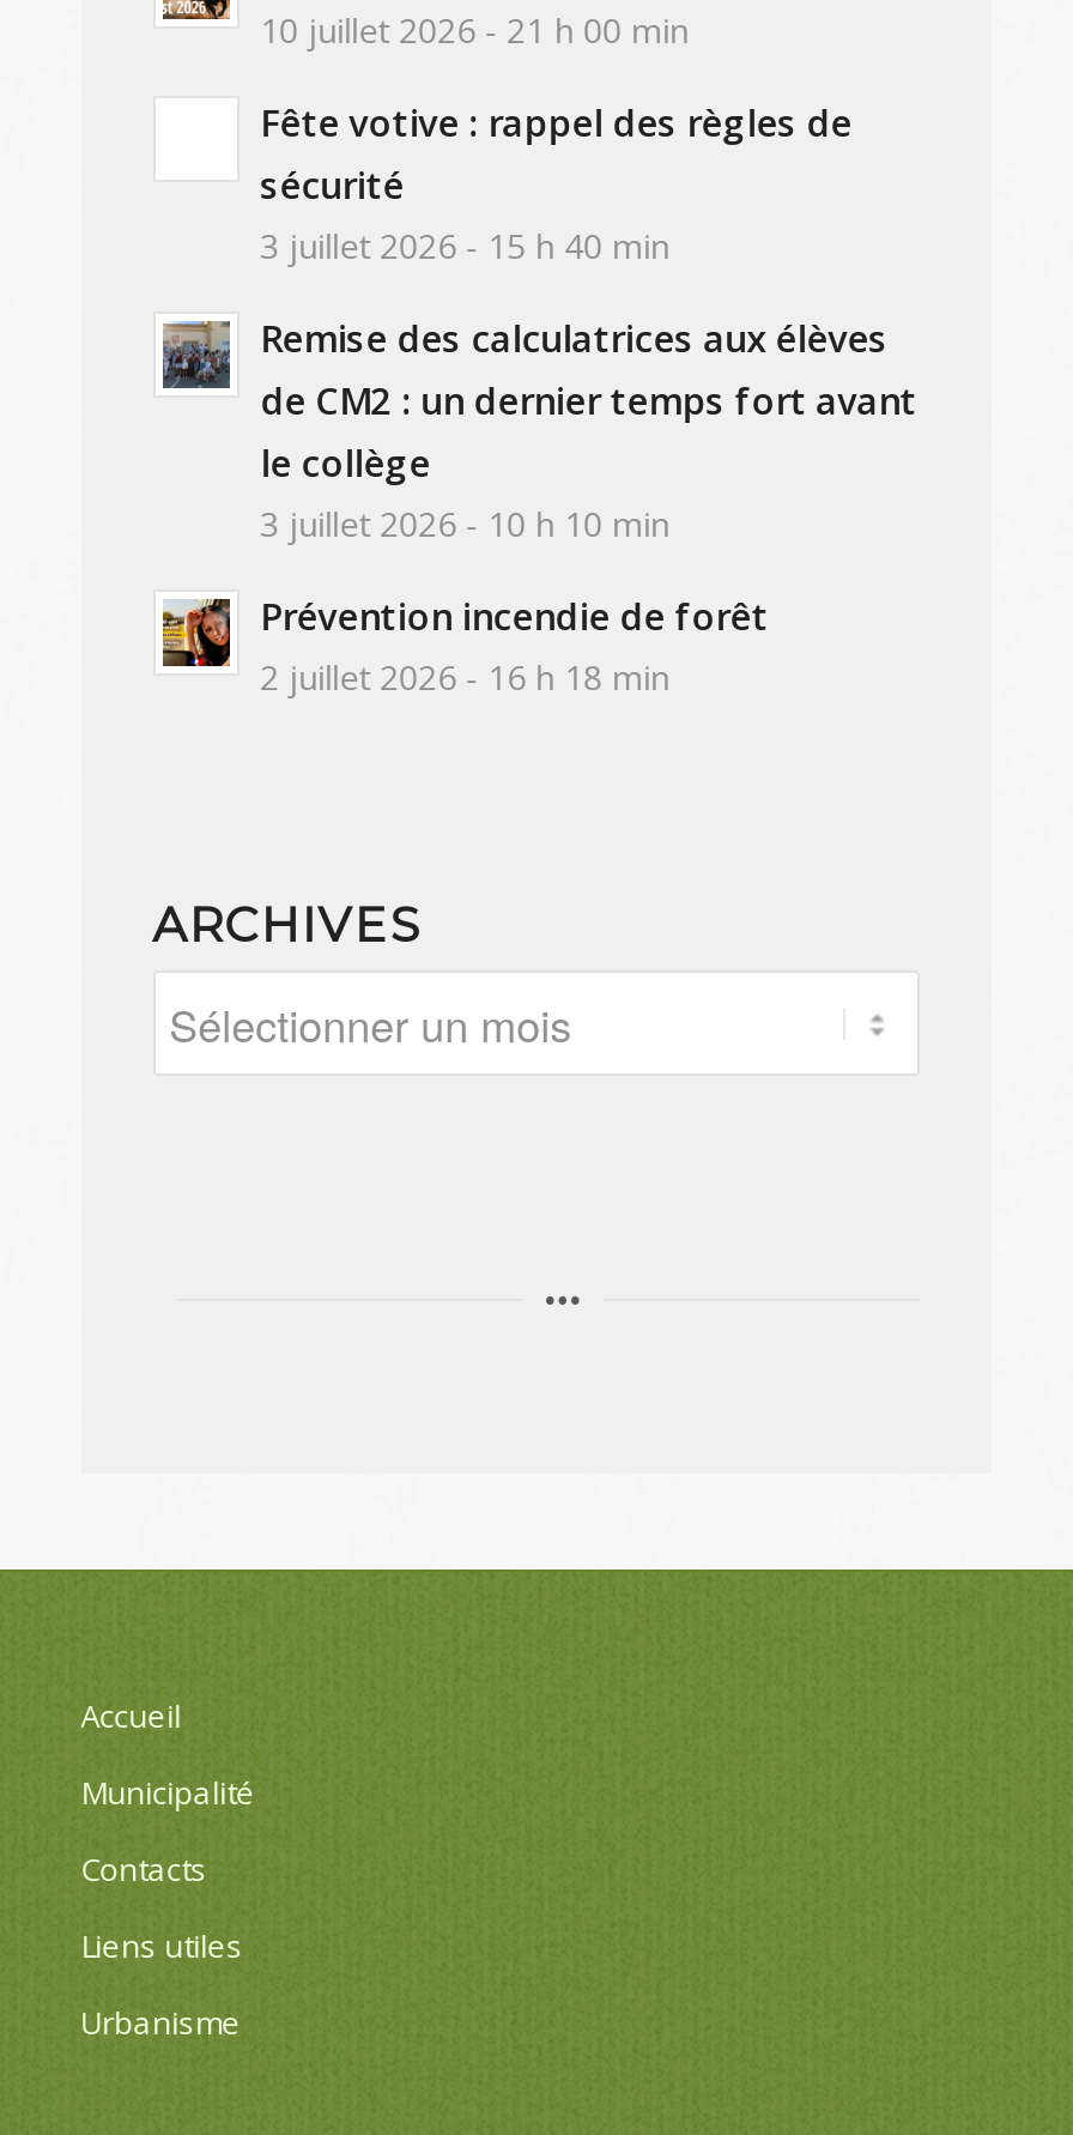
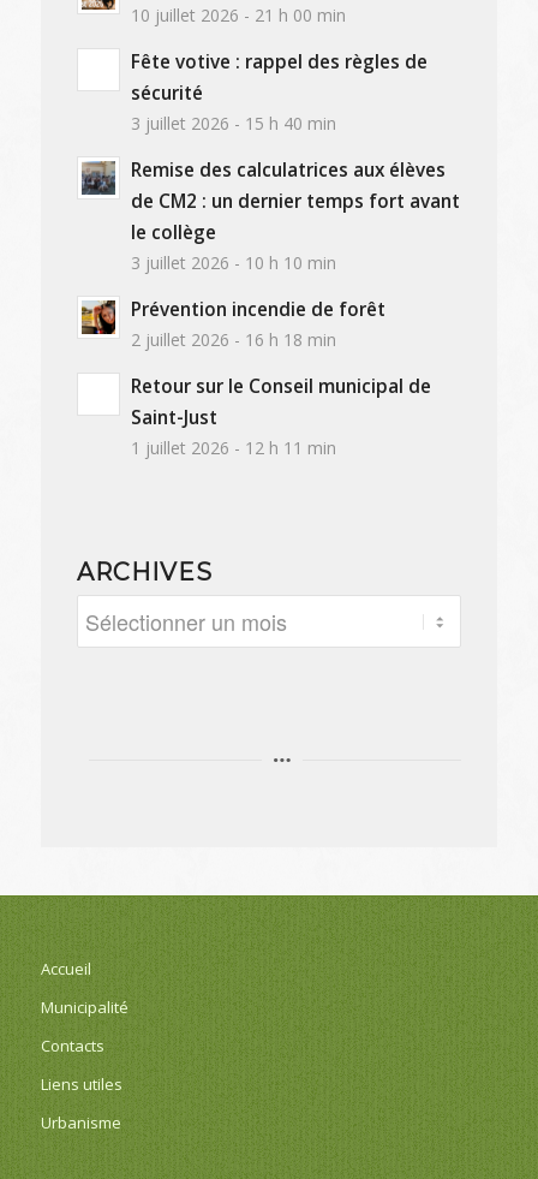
+ Retour sur le Conseil municipal de
+ Saint-Just
+ 1 juillet 2026 - 12 h 11 min
